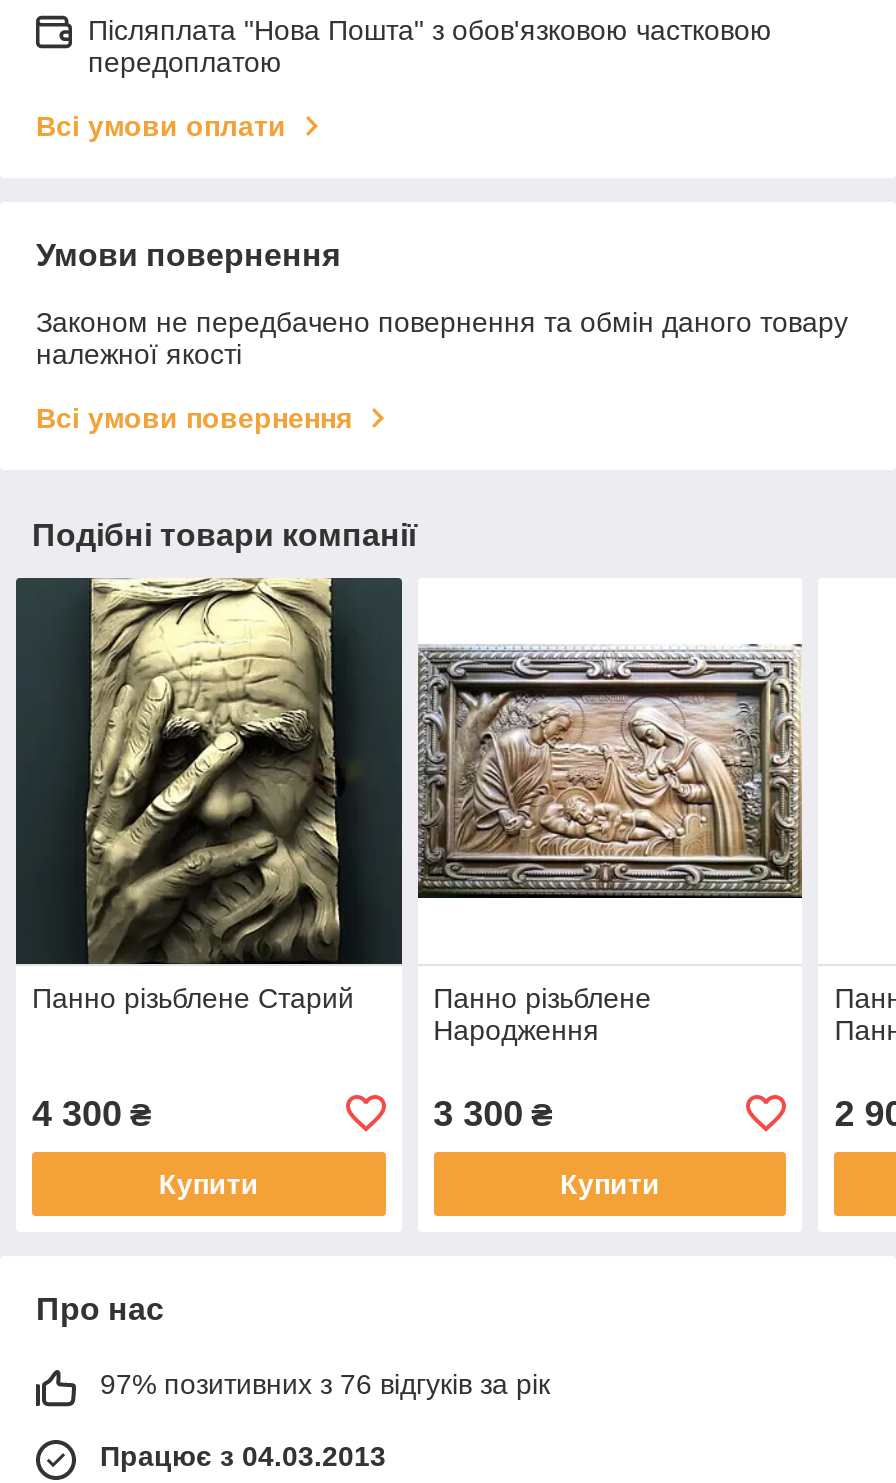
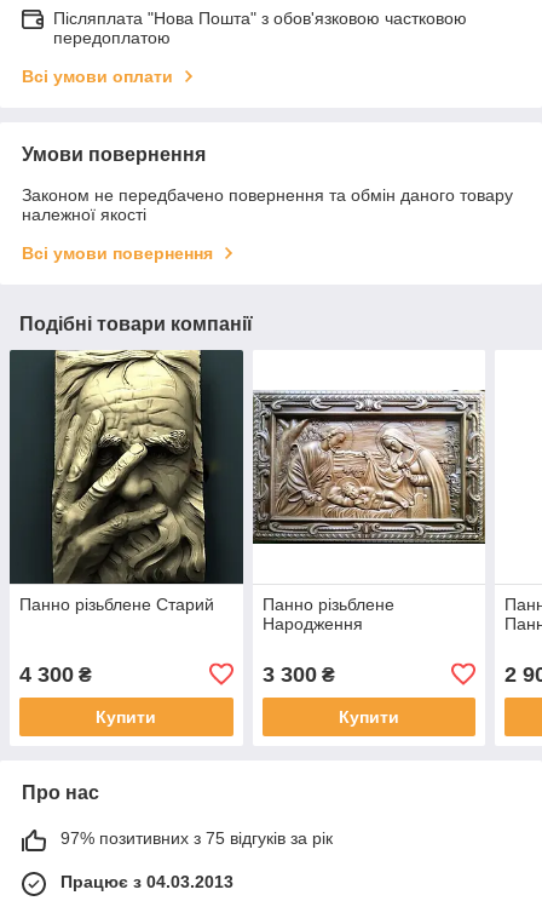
- 97% позитивних з 76 відгуків за рік
+ 97% позитивних з 75 відгуків за рік
